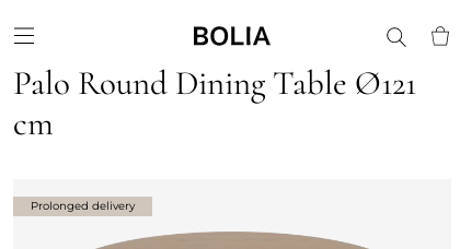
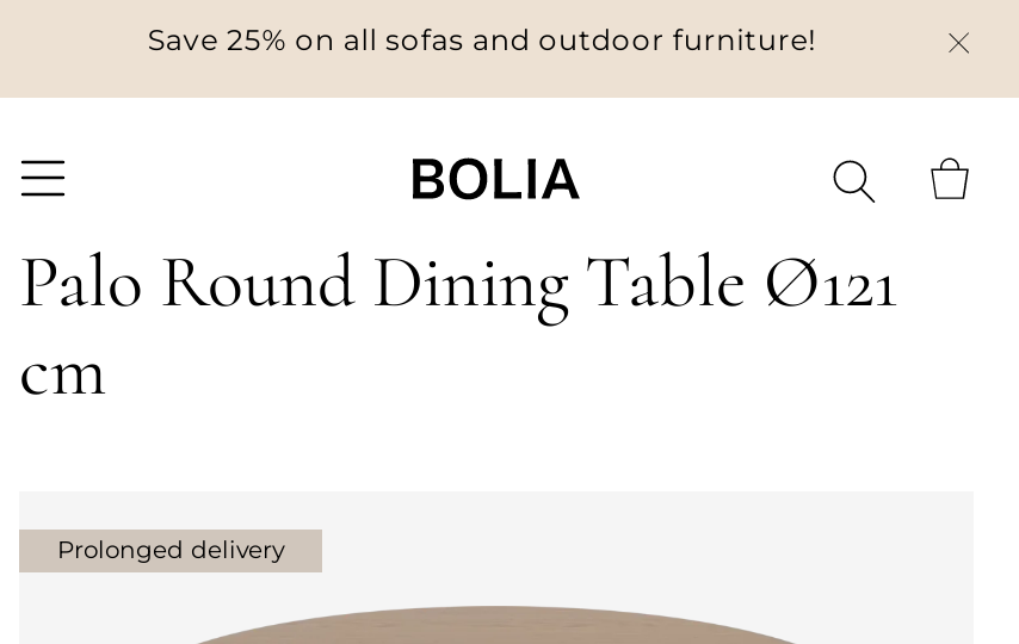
+ Save 25% on all sofas and outdoor furniture!
